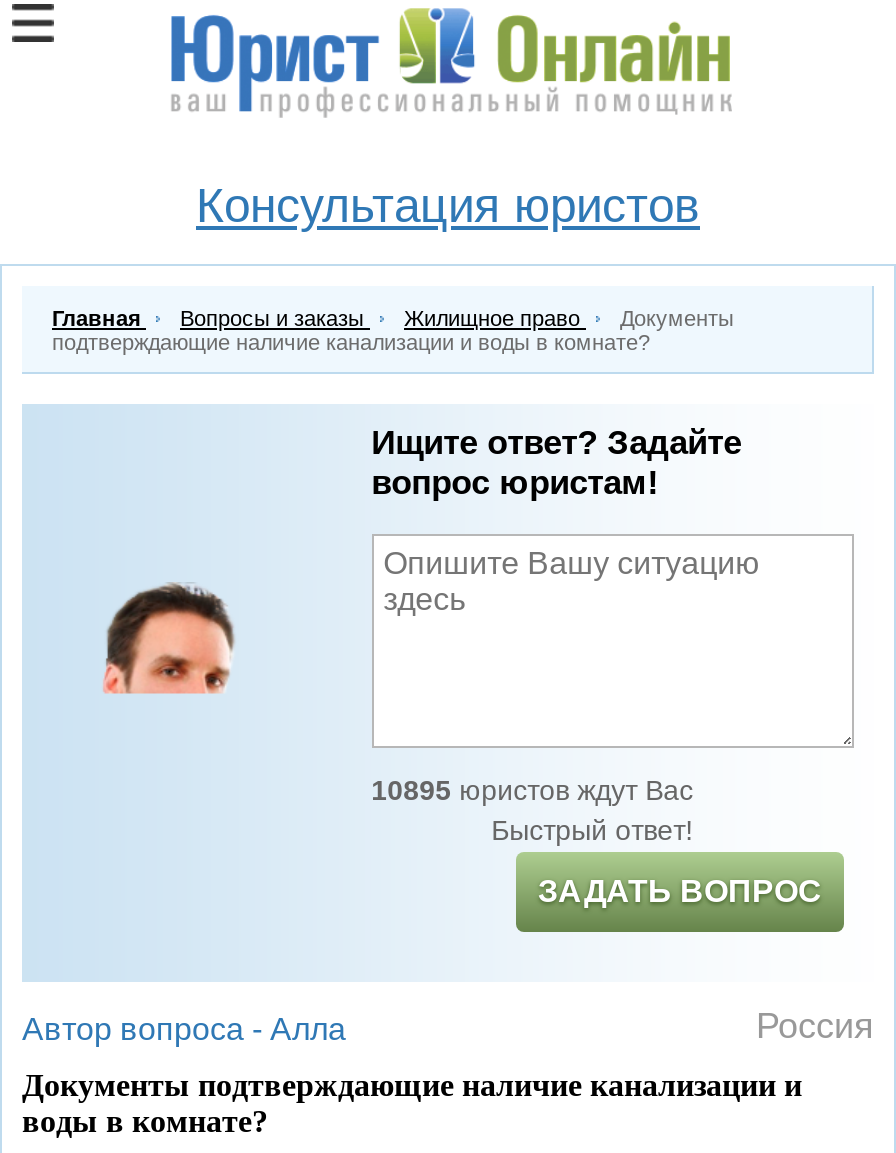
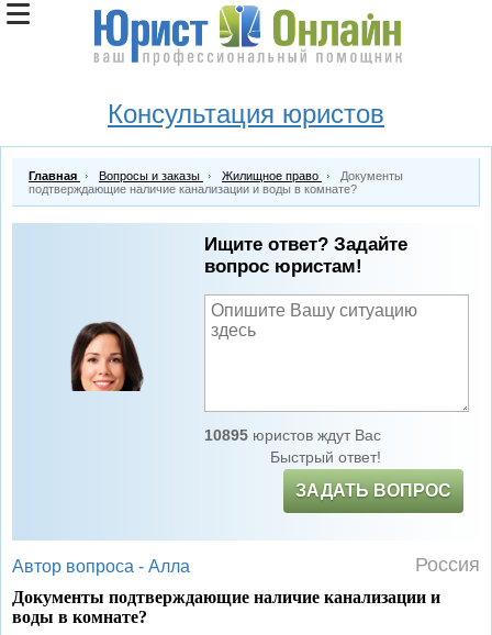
- [image]
+ [image]
